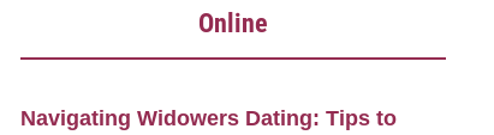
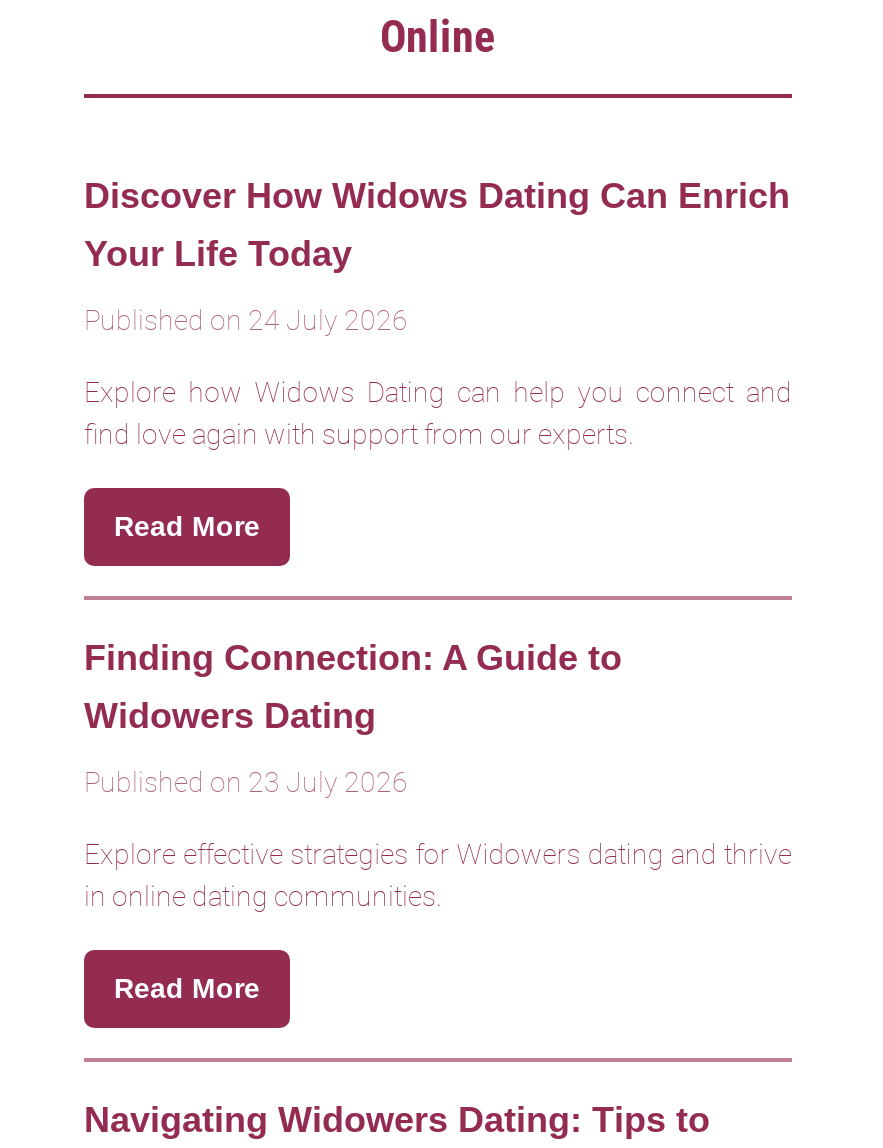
+ Discover How Widows Dating Can Enrich
+ Your Life Today
+ Published on 24 July 2026
+ Explore how Widows Dating can help you connect and
+ find love again with support from our experts.
+ Read More
+ Finding Connection: A Guide to
+ Widowers Dating
+ Published on 23 July 2026
+ Explore effective strategies for Widowers dating and thrive
+ in online dating communities.
+ Read More
